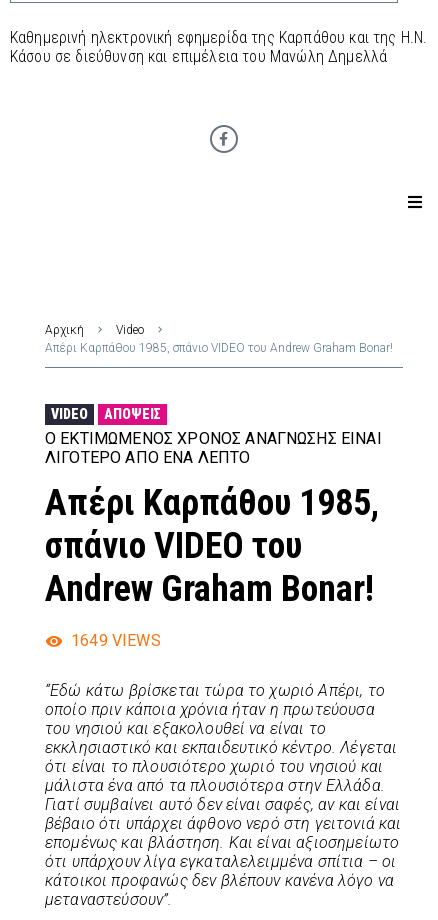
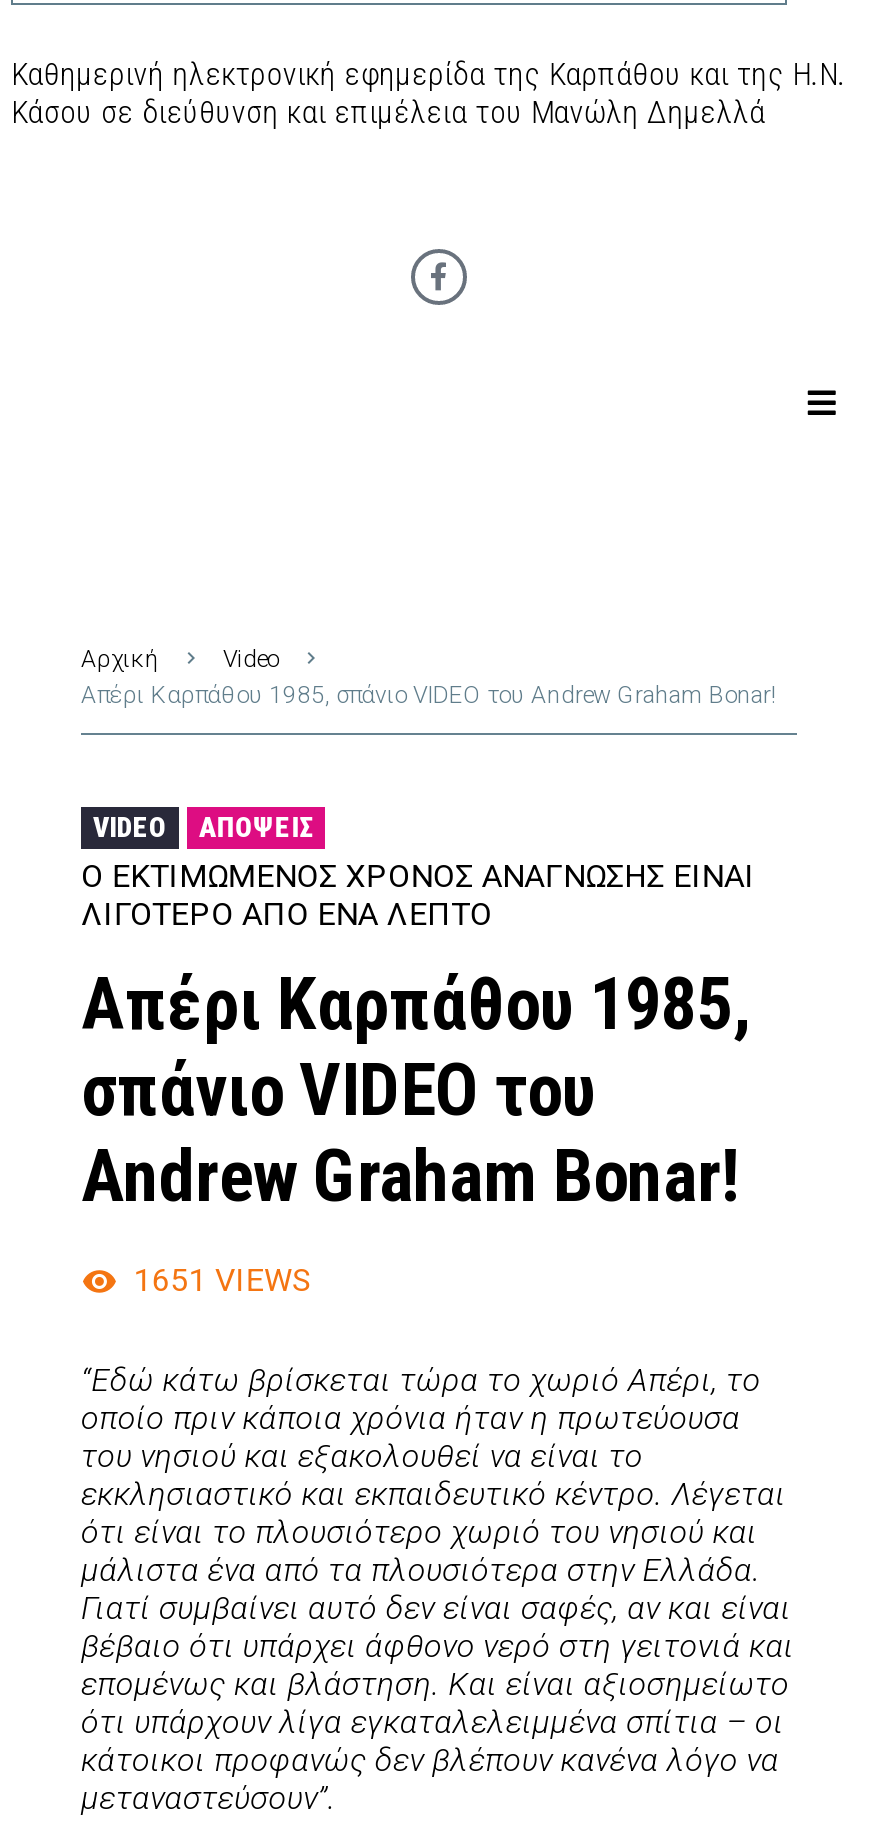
- 1649 VIEWS
+ 1651 VIEWS
